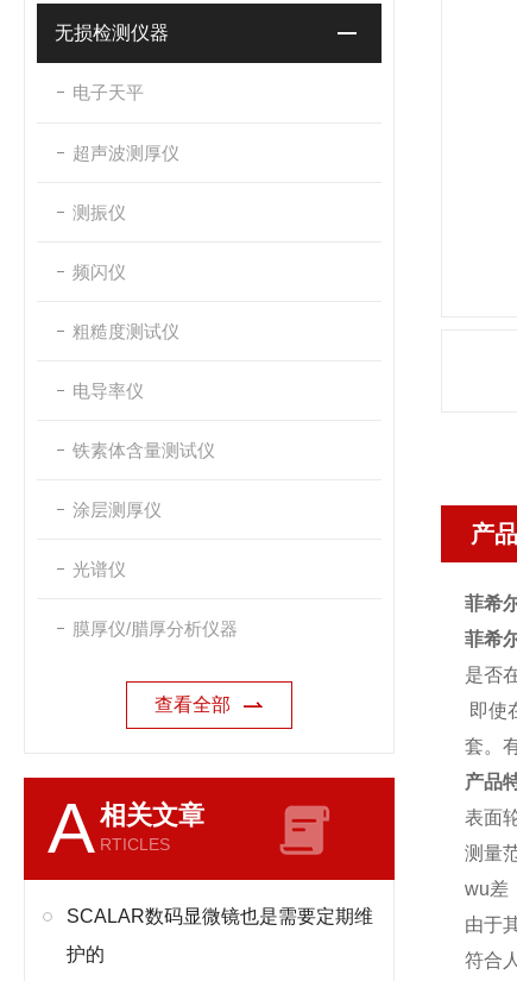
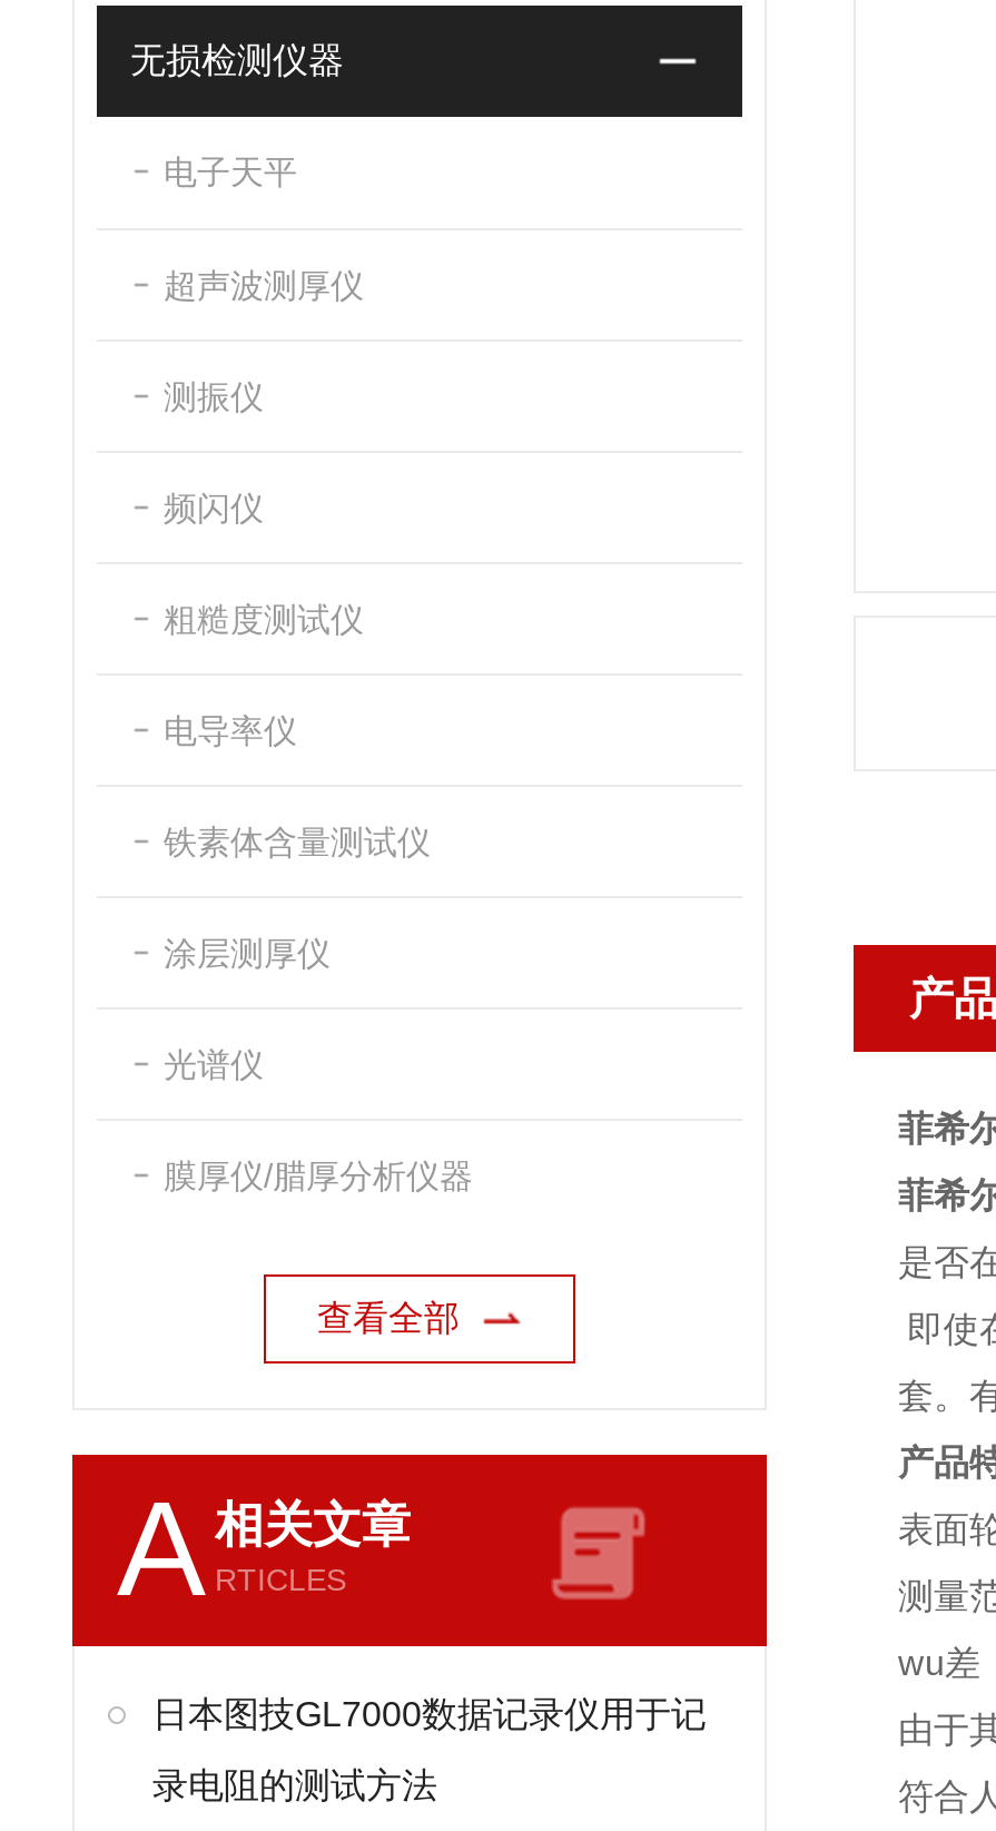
- SCALAR数码显微镜也是需要定期维
- 护的
+ 日本图技GL7000数据记录仪用于记
+ 录电阻的测试方法
